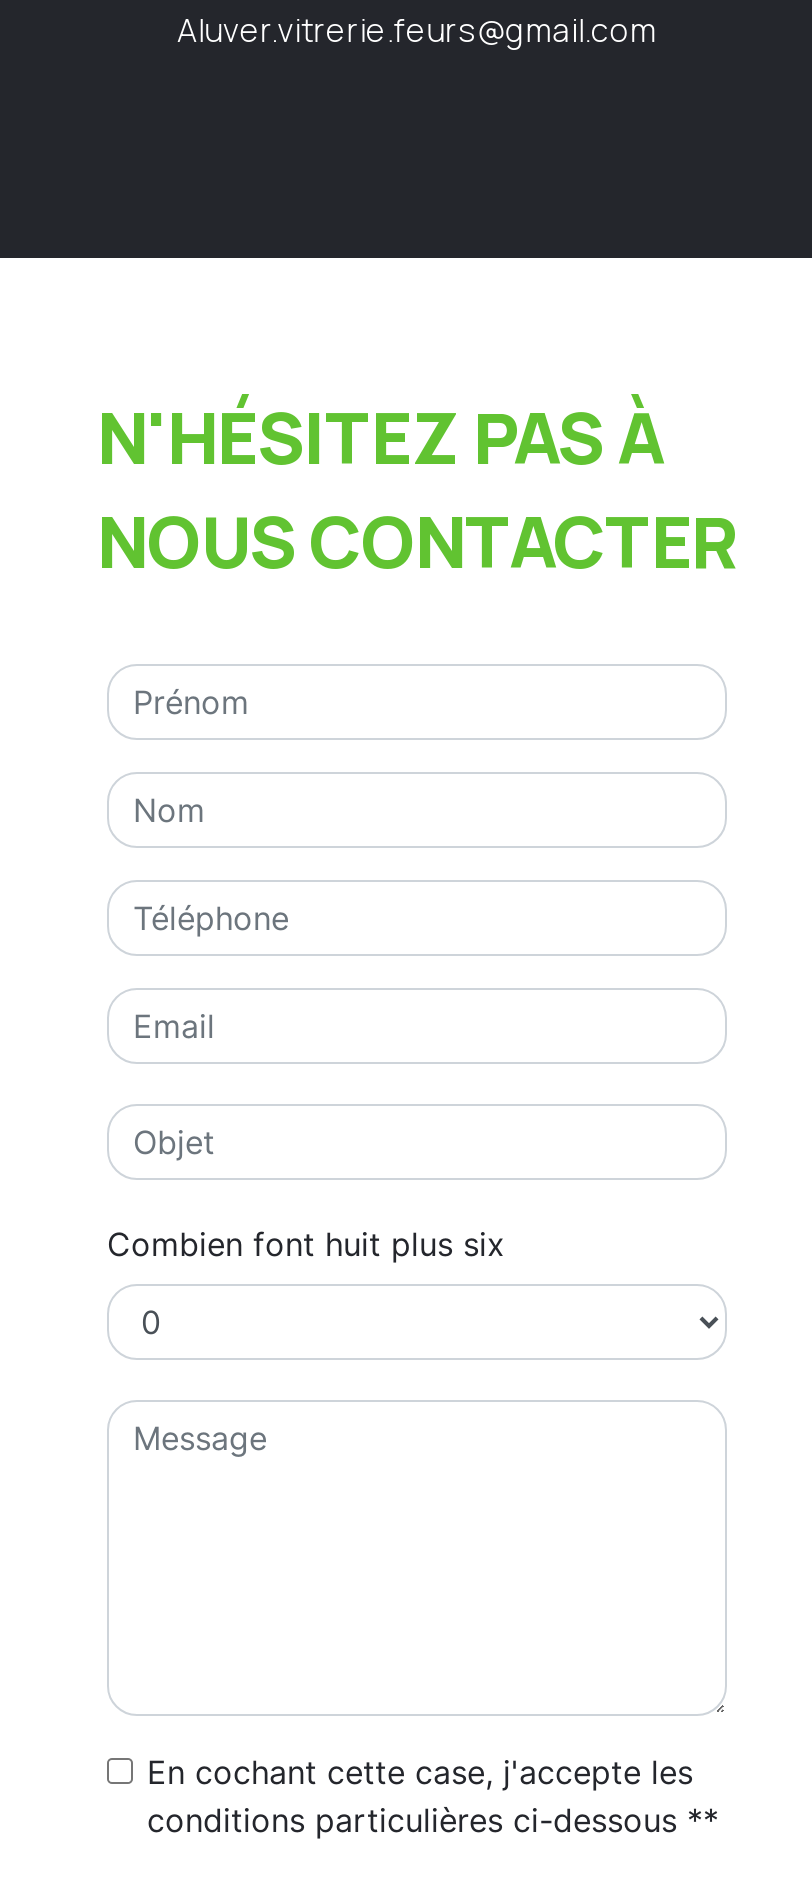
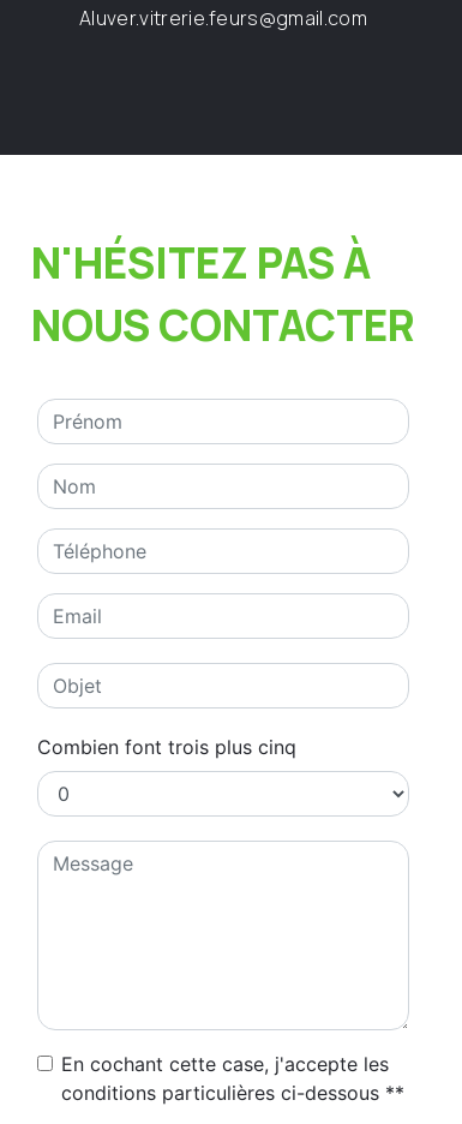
- Combien font huit plus six
+ Combien font trois plus cinq
